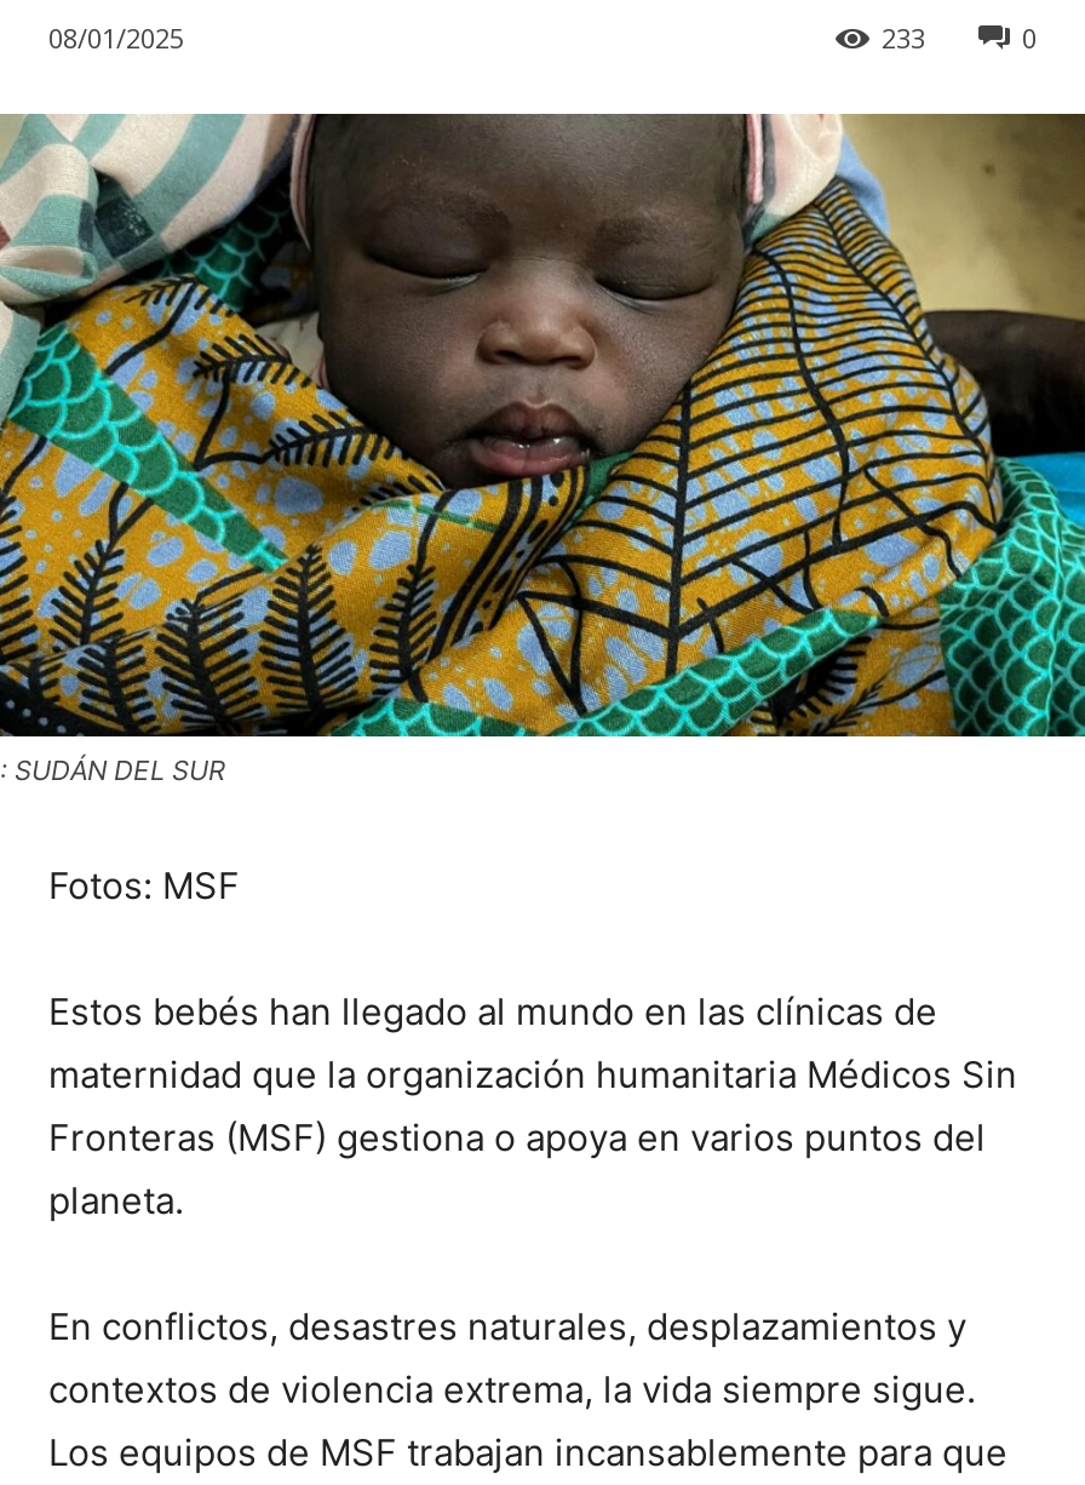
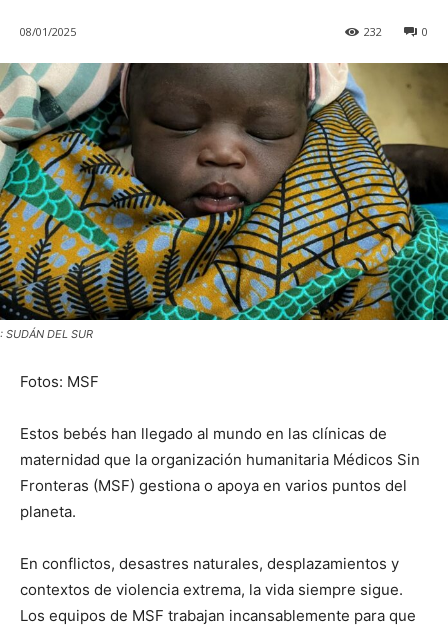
- 233
+ 232
